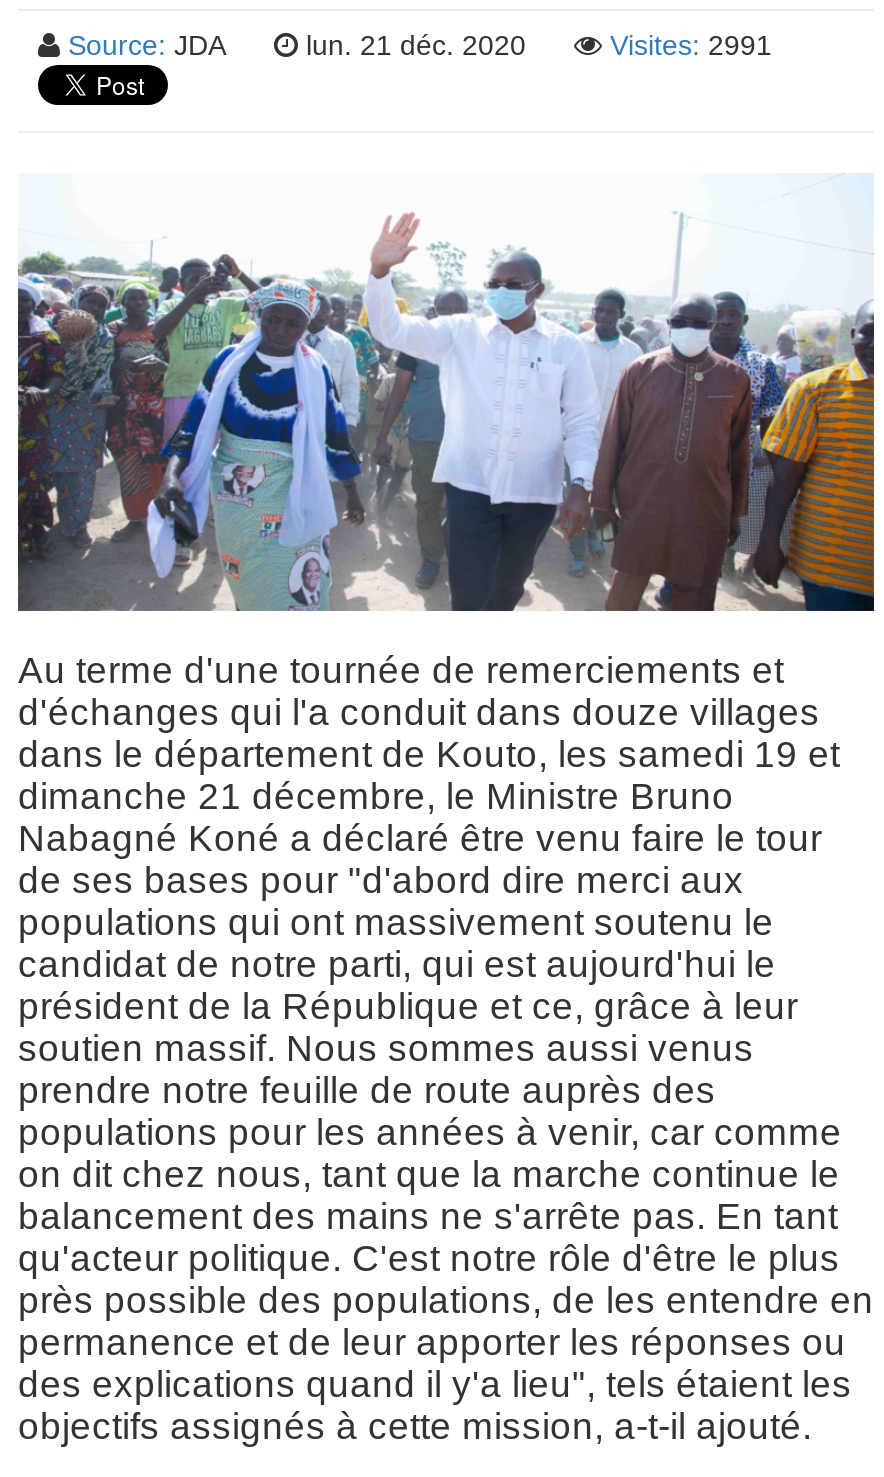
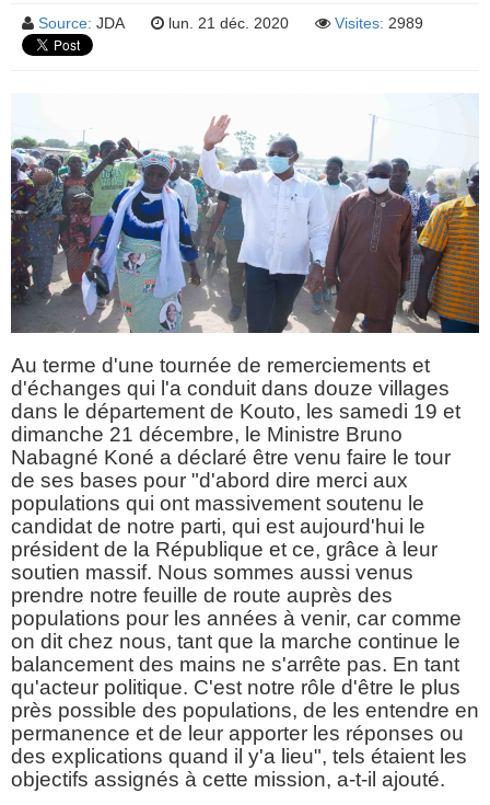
- Visites: 2991
+ Visites: 2989
